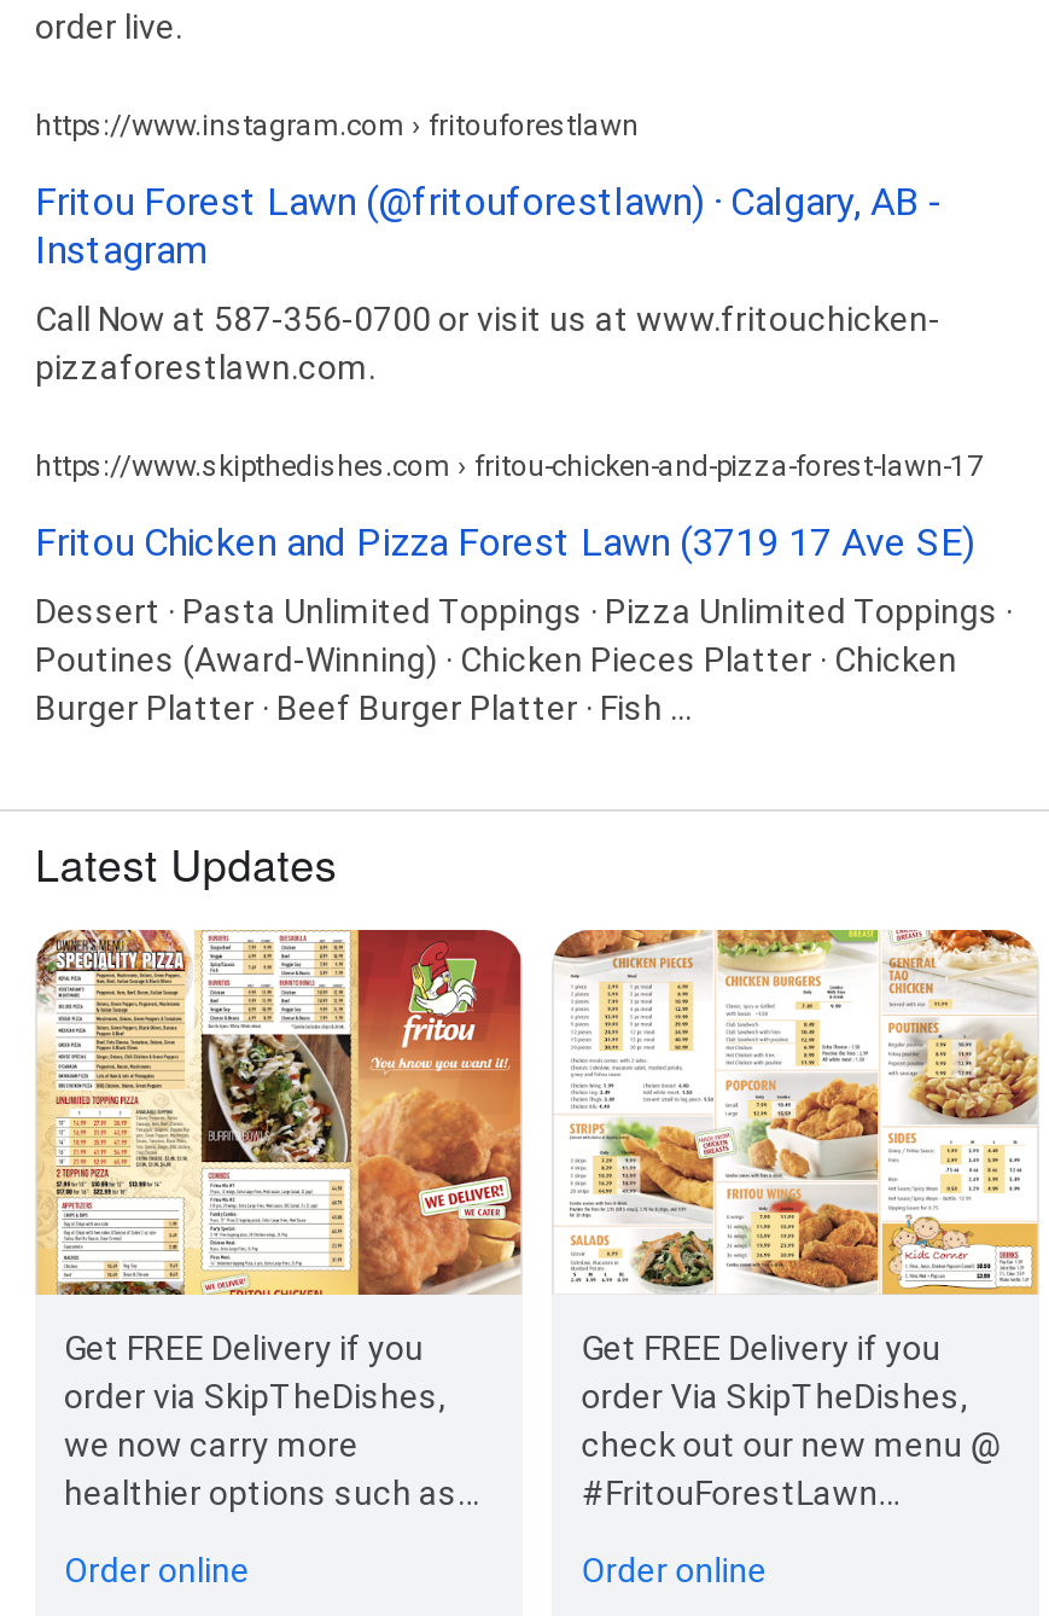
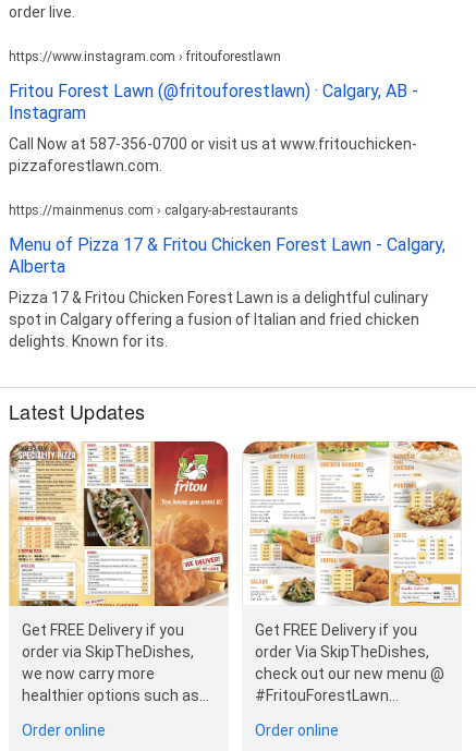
- https://www.skipthedishes.com › fritou-chicken-and-pizza-forest-lawn-17
+ https://mainmenus.com › calgary-ab-restaurants

- Fritou Chicken and Pizza Forest Lawn (3719 17 Ave SE)
+ Menu of Pizza 17 & Fritou Chicken Forest Lawn - Calgary,
+ Alberta

- Dessert · Pasta Unlimited Toppings · Pizza Unlimited Toppings ·
- Poutines (Award-Winning) · Chicken Pieces Platter · Chicken
- Burger Platter · Beef Burger Platter · Fish ...
+ Pizza 17 & Fritou Chicken Forest Lawn is a delightful culinary
+ spot in Calgary offering a fusion of Italian and fried chicken
+ delights. Known for its.
